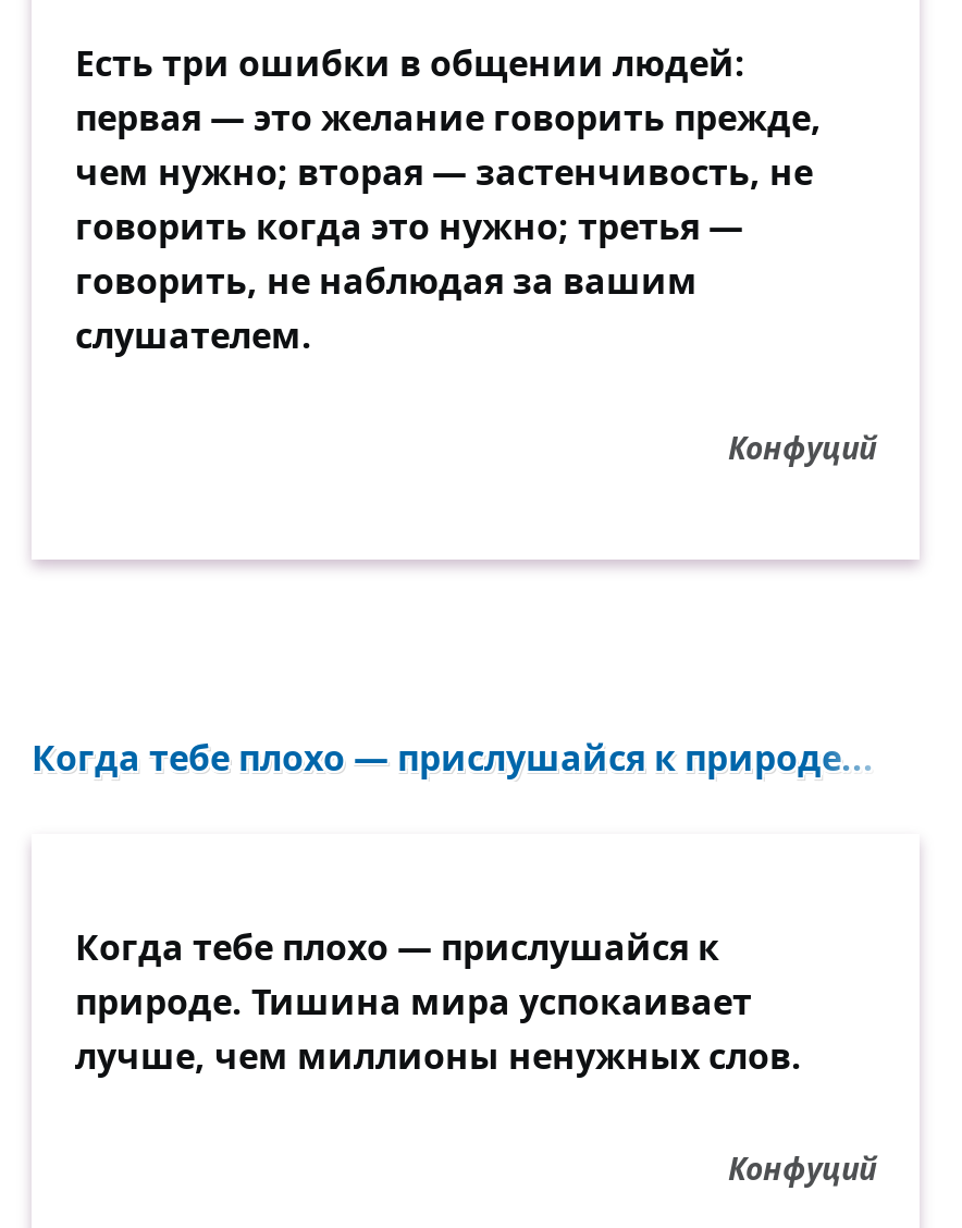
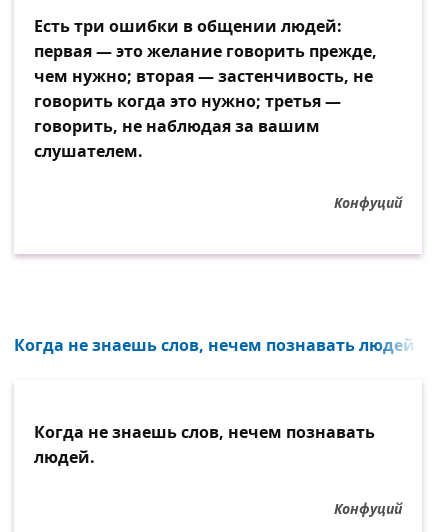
- Когда тебе плохо — прислушайся к природе...
+ Когда не знаешь слов, нечем познавать людей...

- Когда тебе плохо — прислушайся к
- природе. Тишина мира успокаивает
- лучше, чем миллионы ненужных слов.
+ Когда не знаешь слов, нечем познавать
+ людей.
